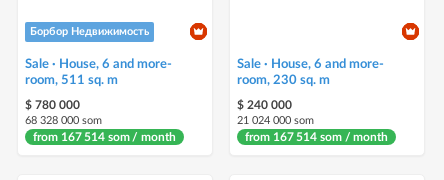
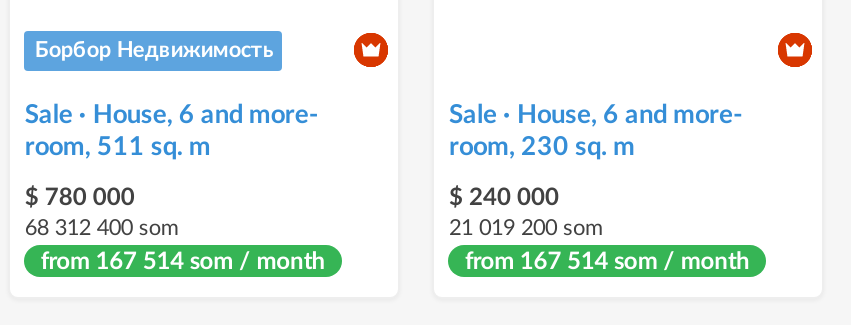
- 68 328 000 som
+ 68 312 400 som

- 21 024 000 som
+ 21 019 200 som
